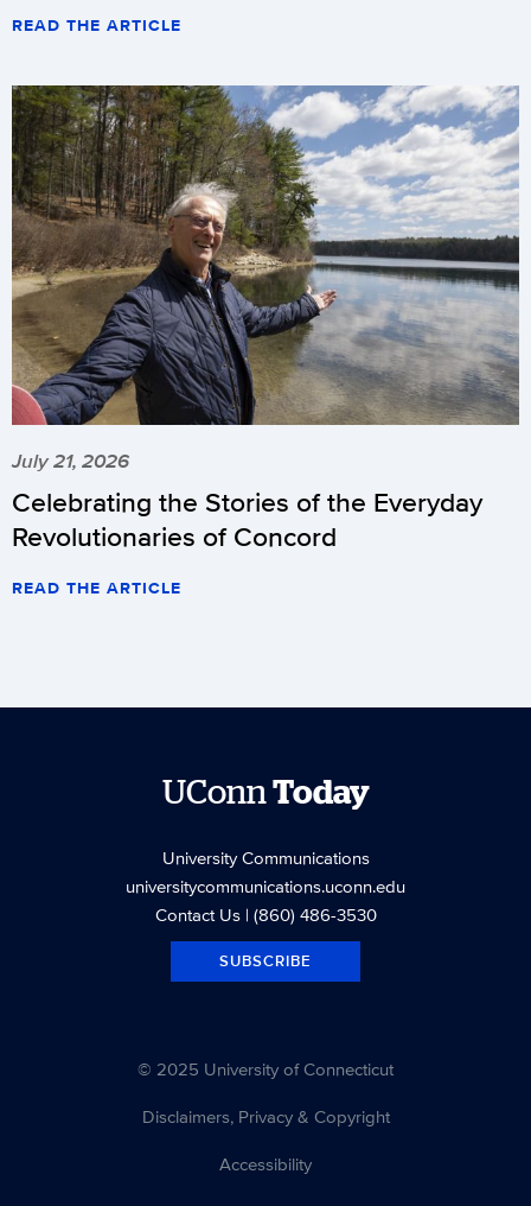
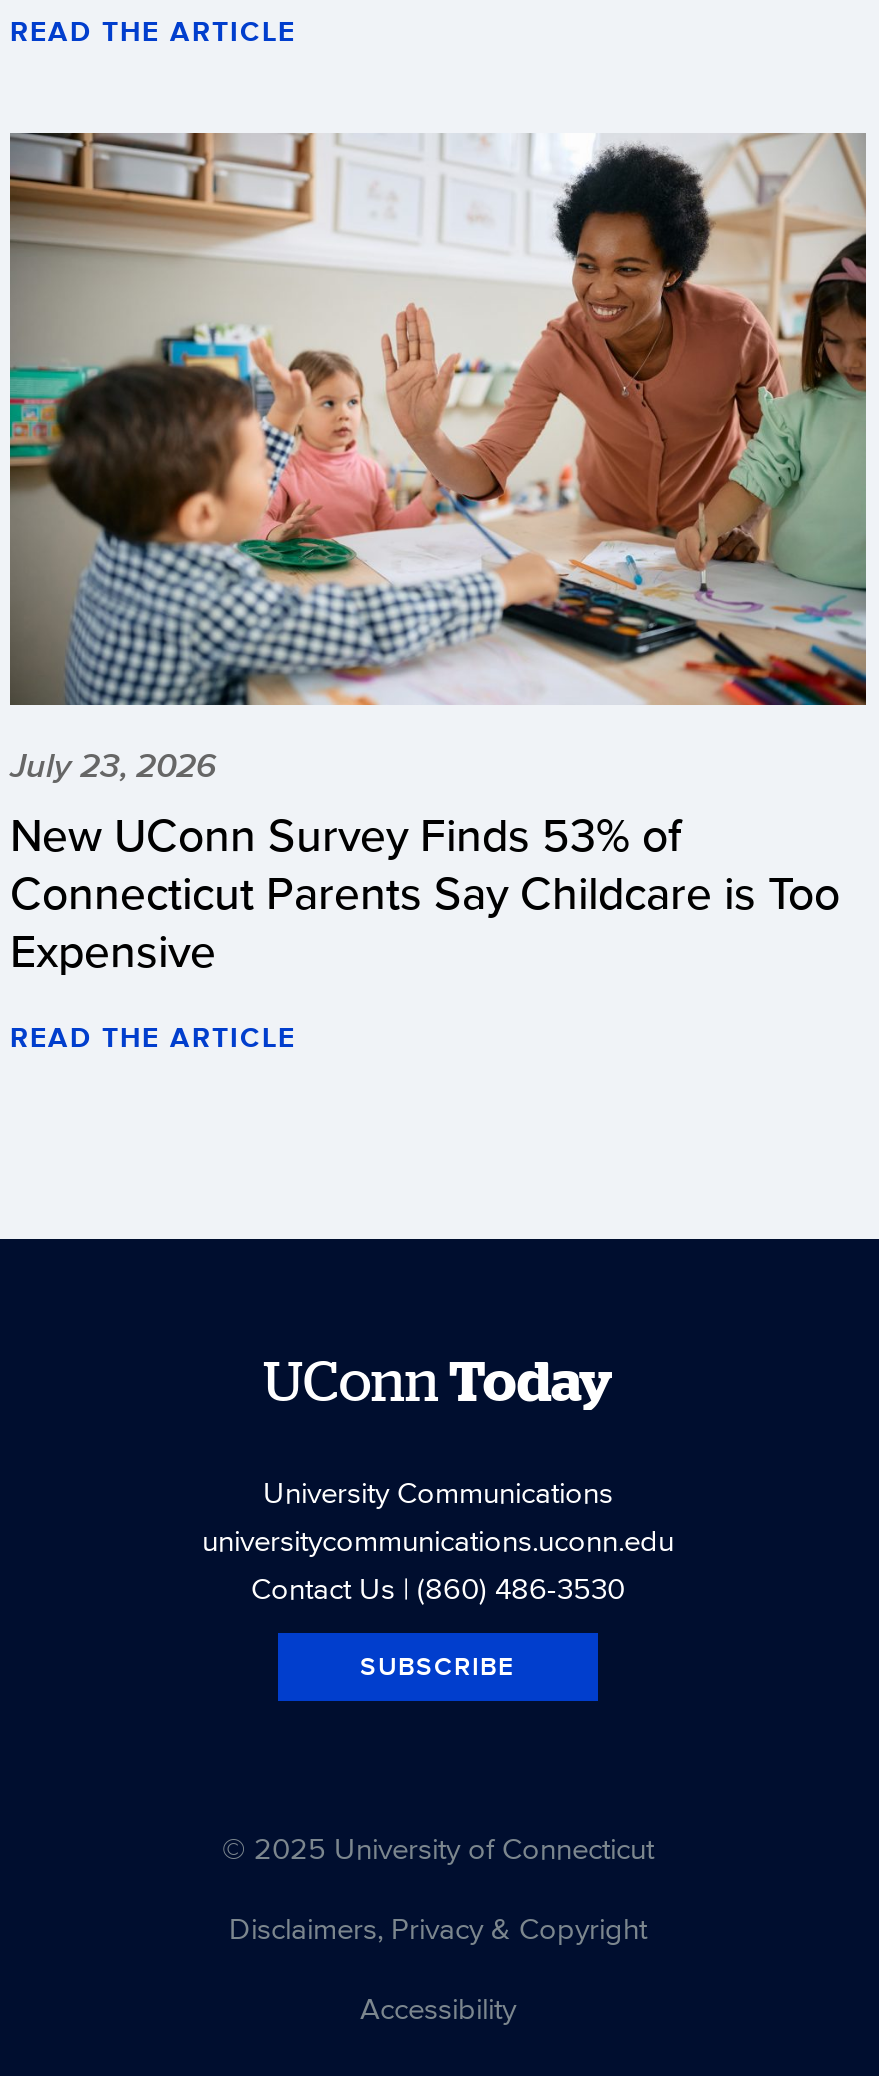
- [image]
- July 21, 2026
- Celebrating the Stories of the Everyday
- Revolutionaries of Concord
+ [image]
+ July 23, 2026
+ New UConn Survey Finds 53% of
+ Connecticut Parents Say Childcare is Too
+ Expensive
